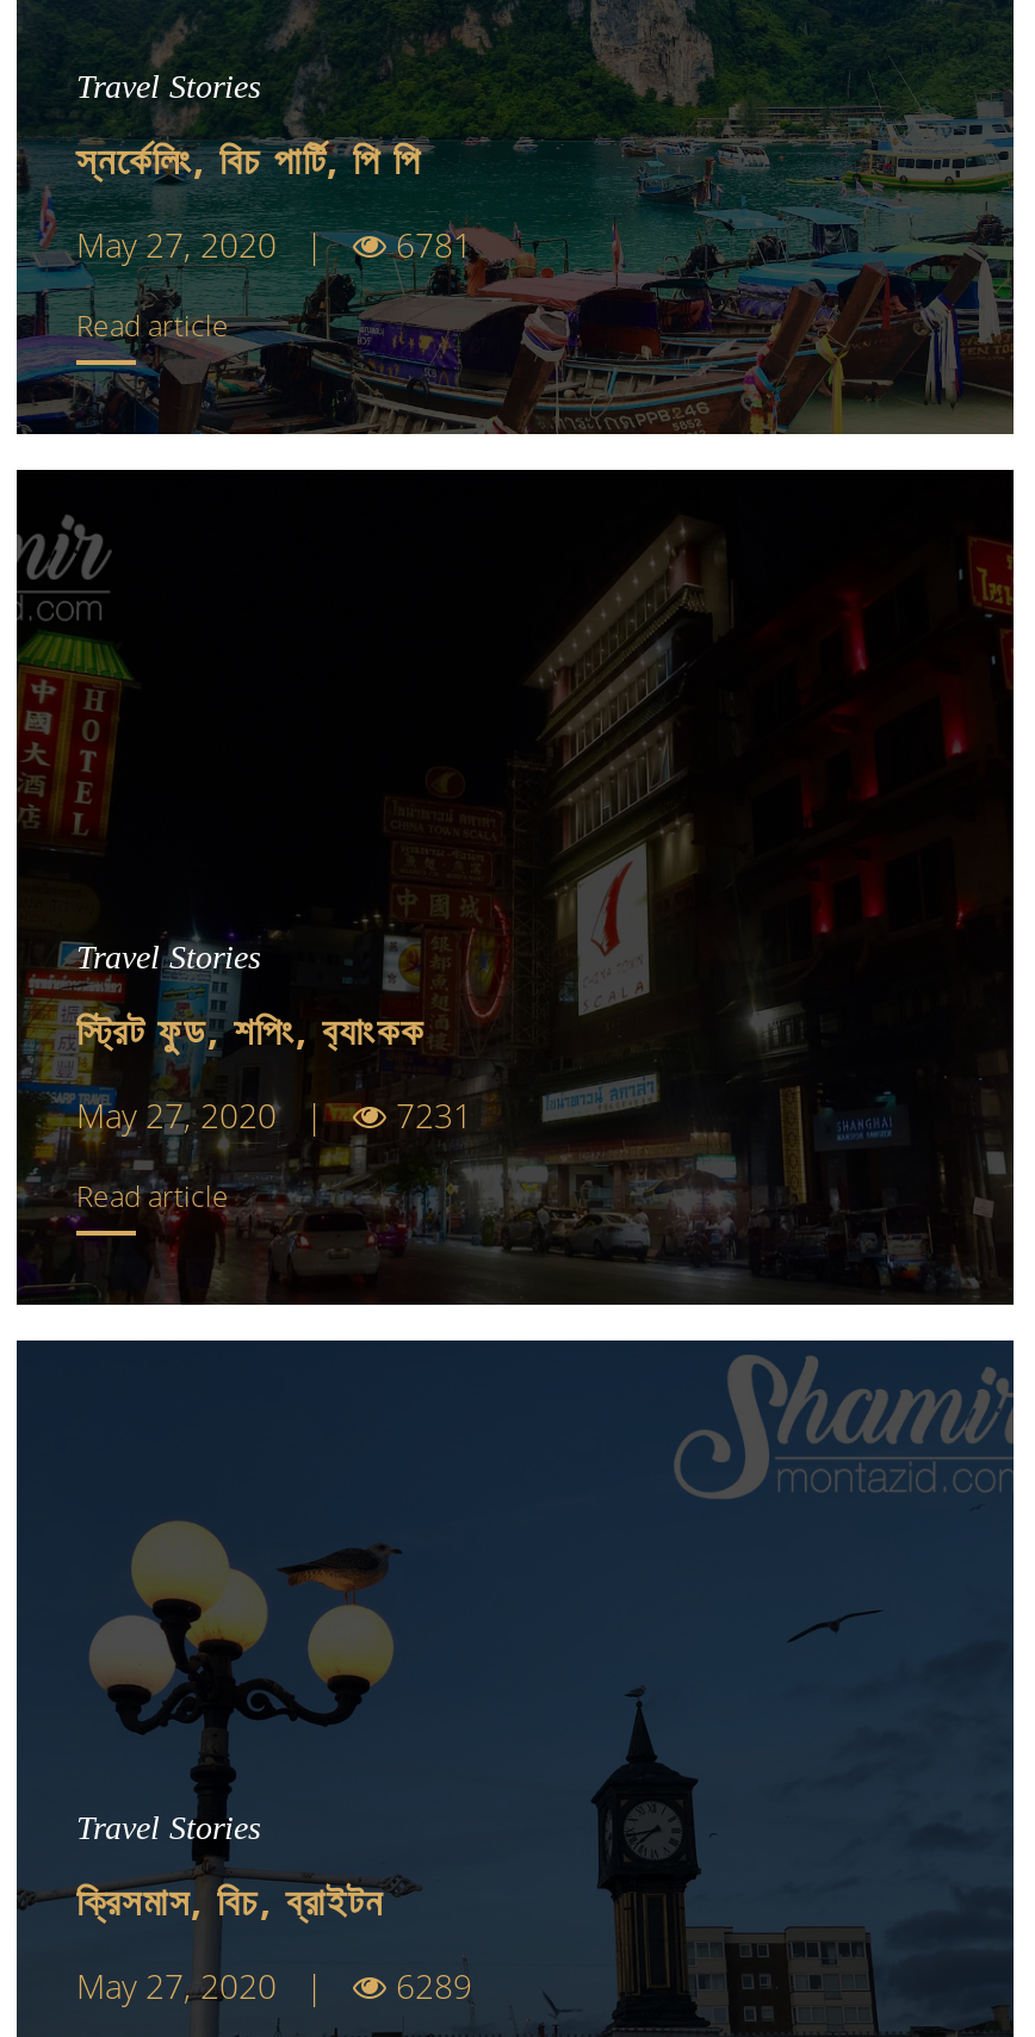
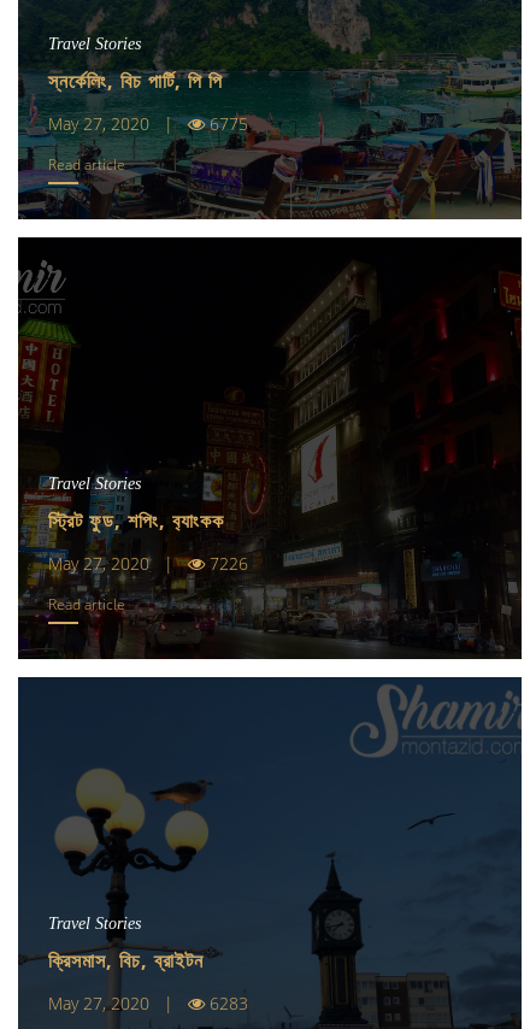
- 6781
+ 6775

- 7231
+ 7226

- 6289
+ 6283
